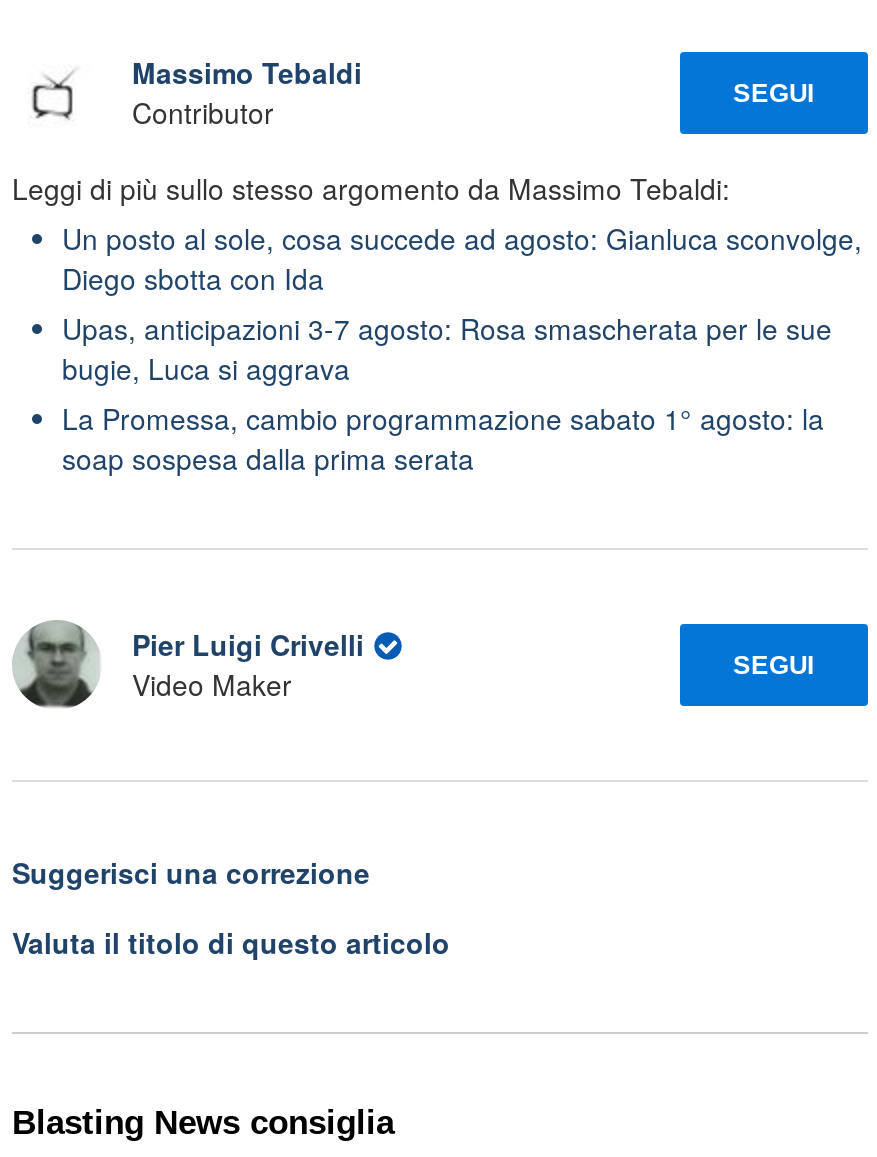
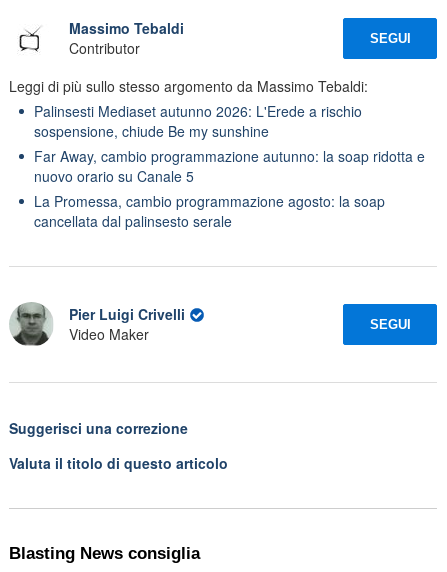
- Un posto al sole, cosa succede ad agosto: Gianluca sconvolge,
- Diego sbotta con Ida
- Upas, anticipazioni 3-7 agosto: Rosa smascherata per le sue
- bugie, Luca si aggrava
- La Promessa, cambio programmazione sabato 1° agosto: la
- soap sospesa dalla prima serata
+ Palinsesti Mediaset autunno 2026: L'Erede a rischio
+ sospensione, chiude Be my sunshine
+ Far Away, cambio programmazione autunno: la soap ridotta e
+ nuovo orario su Canale 5
+ La Promessa, cambio programmazione agosto: la soap
+ cancellata dal palinsesto serale
